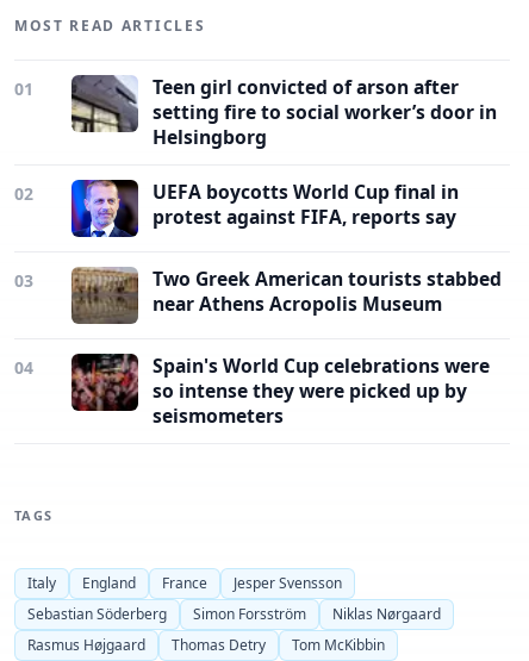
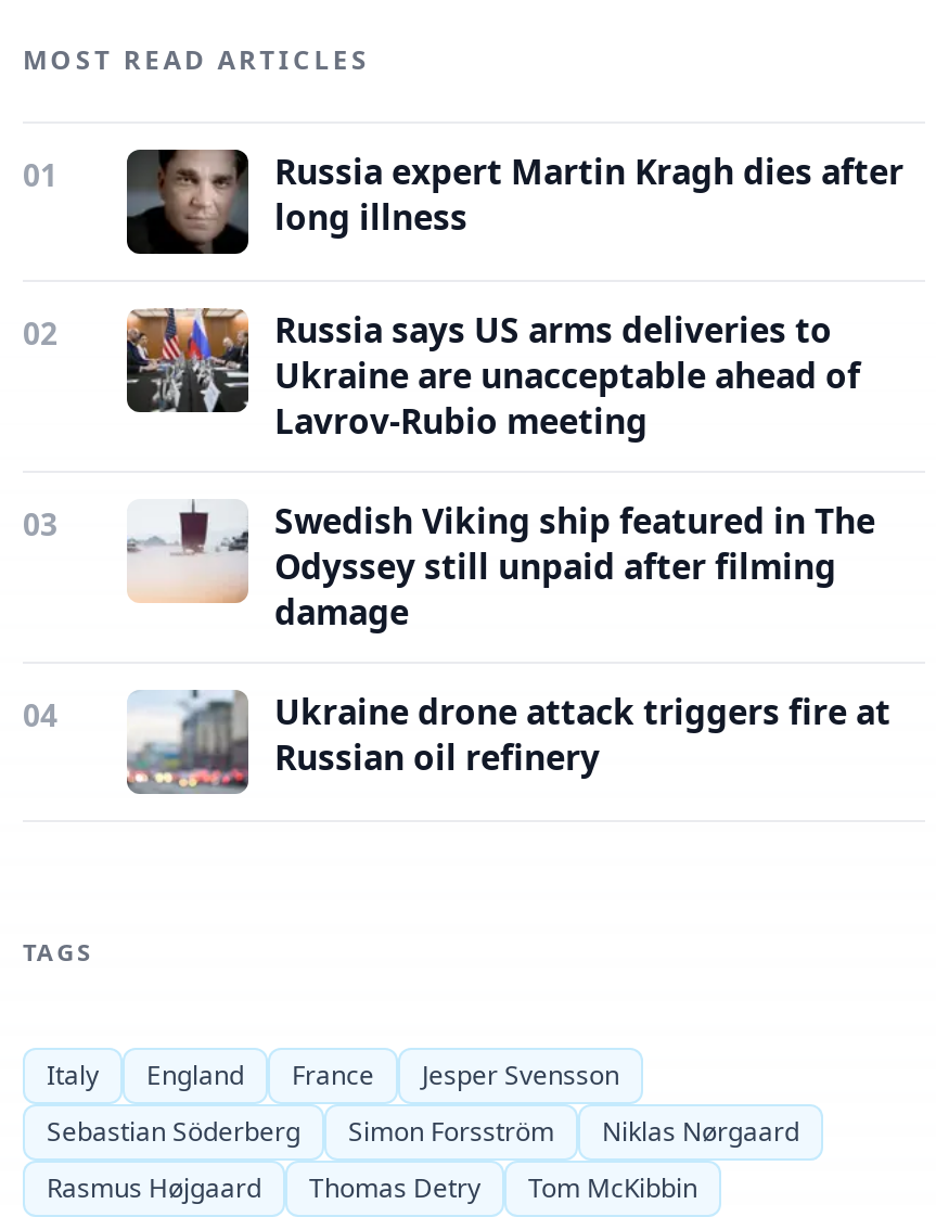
- [image]
- Teen girl convicted of arson after
- setting fire to social worker’s door in
- Helsingborg
+ [image]
+ Russia expert Martin Kragh dies after
+ long illness

- [image]
- UEFA boycotts World Cup final in
- protest against FIFA, reports say
+ [image]
+ Russia says US arms deliveries to
+ Ukraine are unacceptable ahead of
+ Lavrov-Rubio meeting

- [image]
- Two Greek American tourists stabbed
- near Athens Acropolis Museum
+ [image]
+ Swedish Viking ship featured in The
+ Odyssey still unpaid after filming
+ damage

- [image]
- Spain's World Cup celebrations were
- so intense they were picked up by
- seismometers
+ [image]
+ Ukraine drone attack triggers fire at
+ Russian oil refinery
